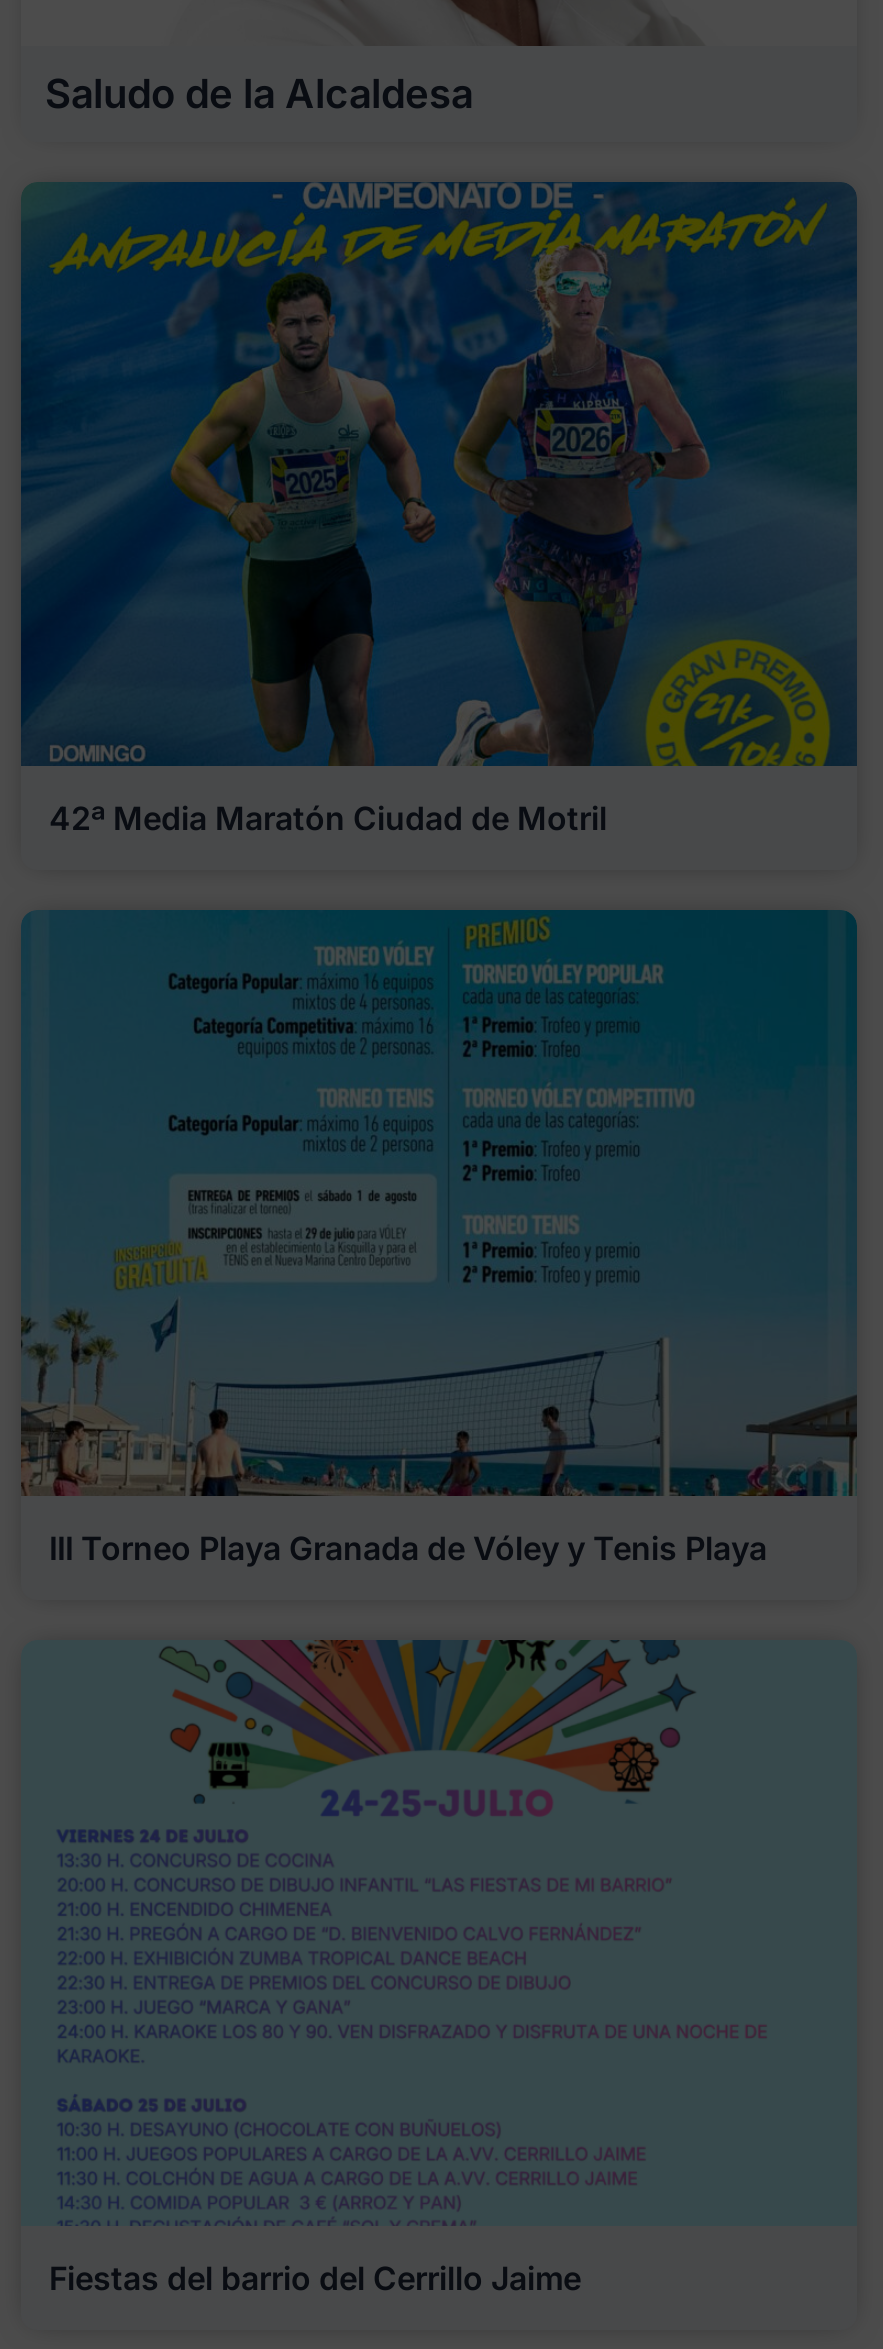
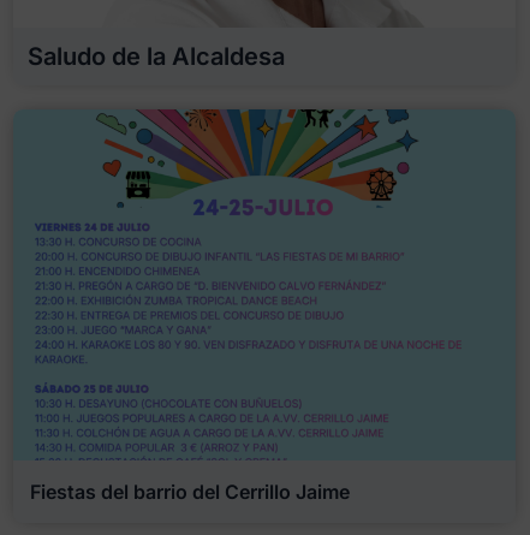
- [image]
- 42ª Media Maratón Ciudad de Motril

- [image]
- III Torneo Playa Granada de Vóley y Tenis Playa
